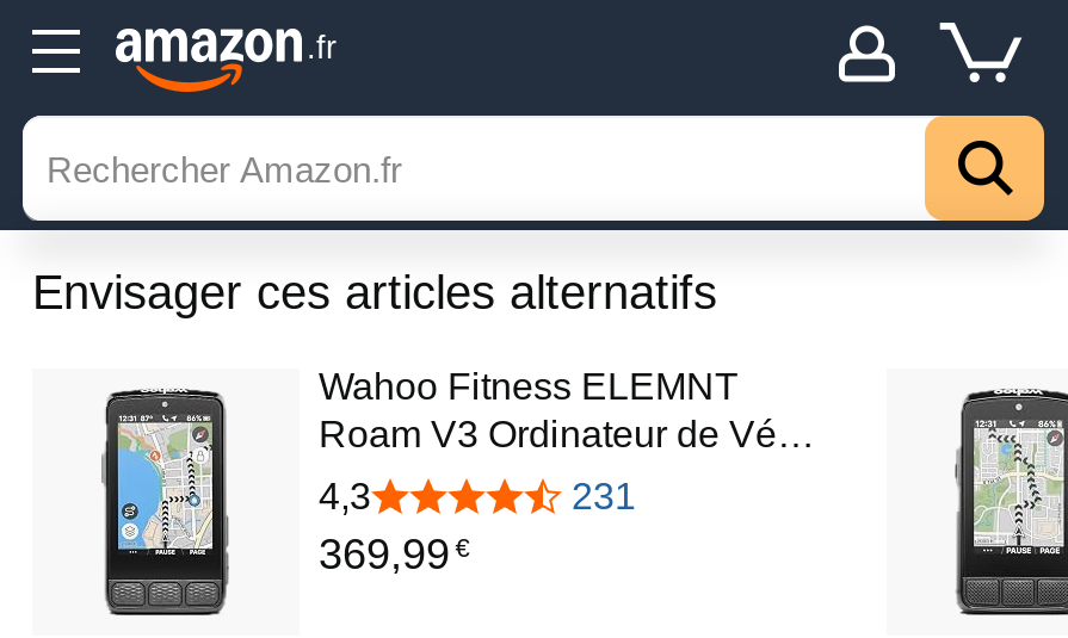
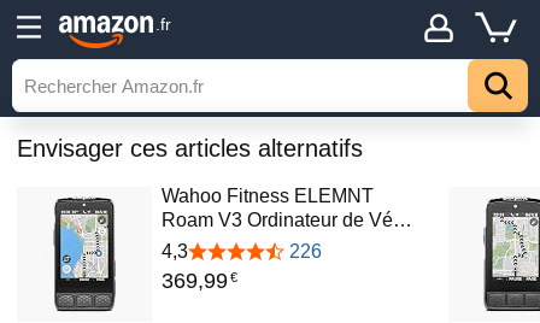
- 231
+ 226
